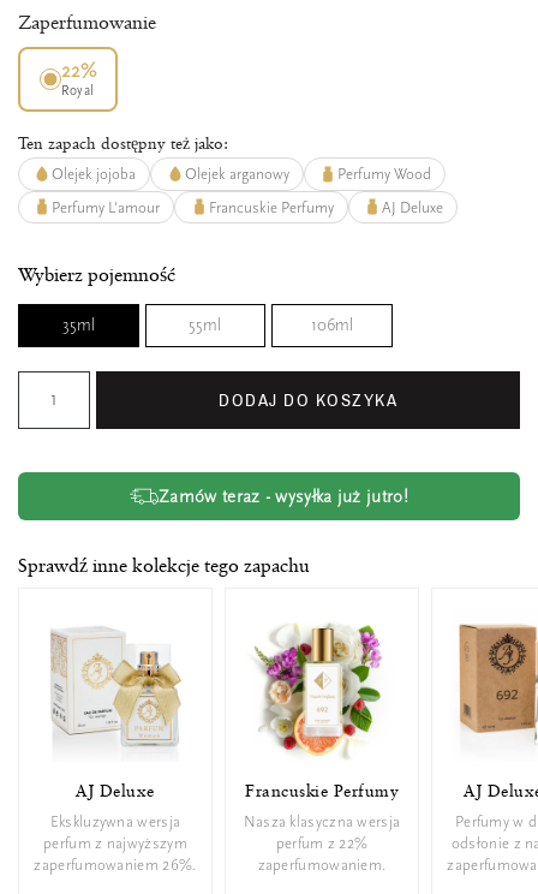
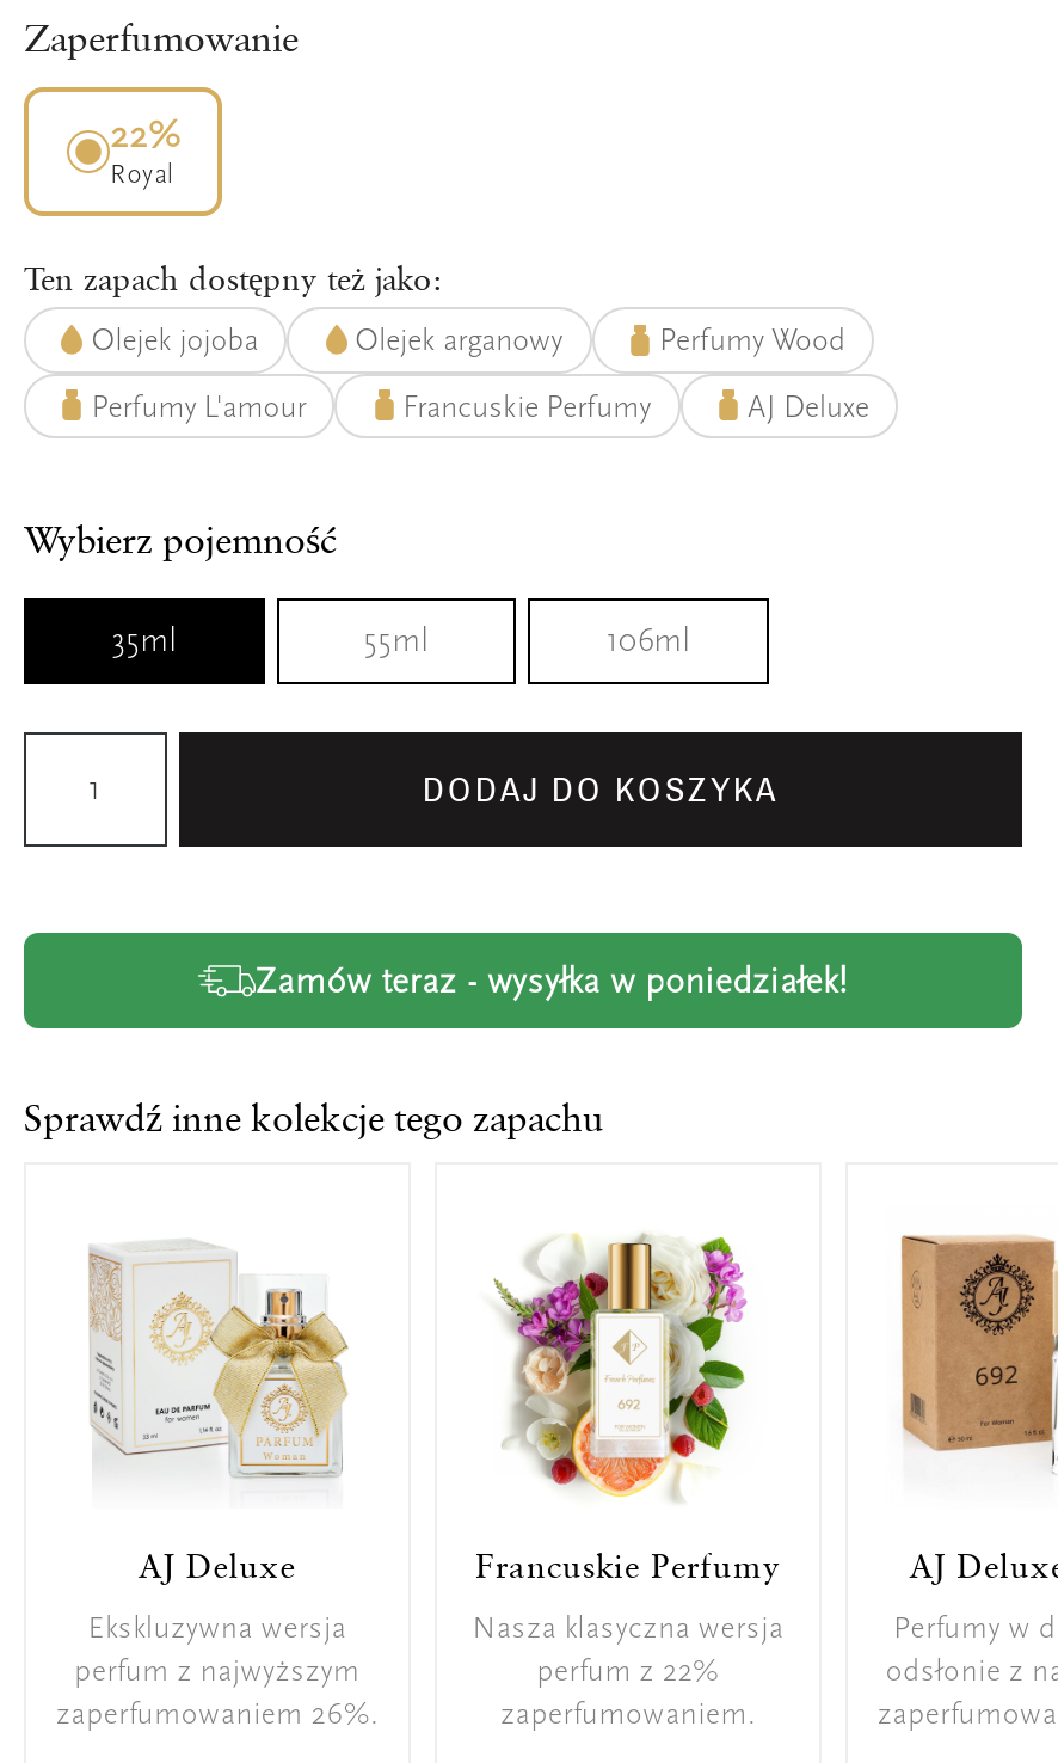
- Zamów teraz - wysyłka już jutro!
+ Zamów teraz - wysyłka w poniedziałek!
